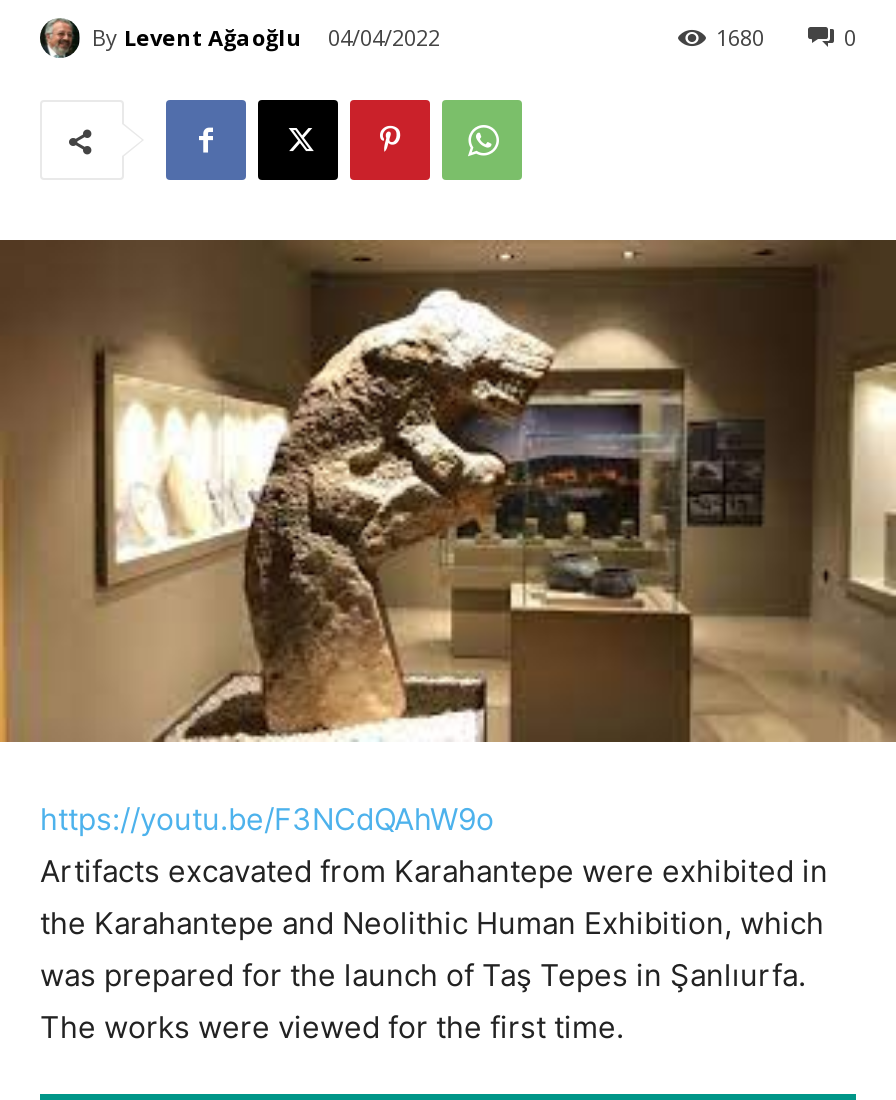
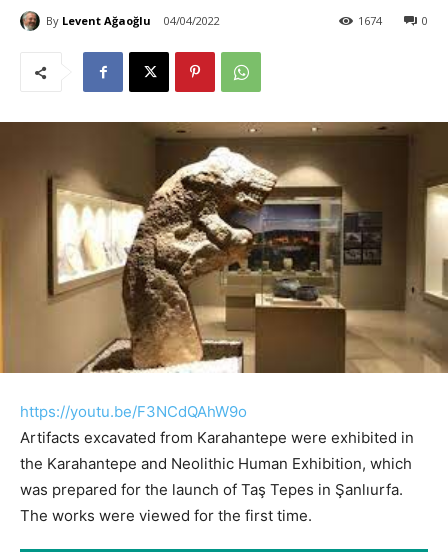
- 1680
+ 1674
